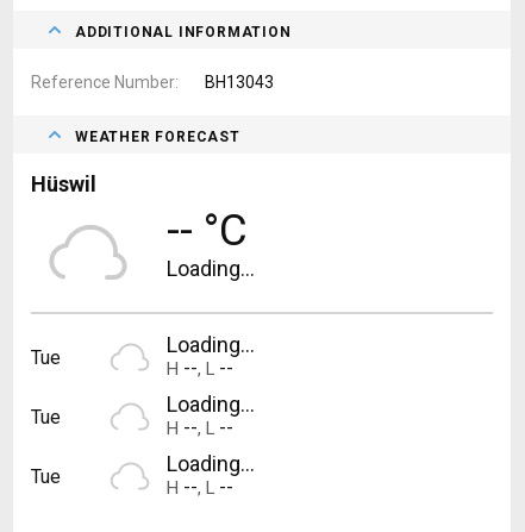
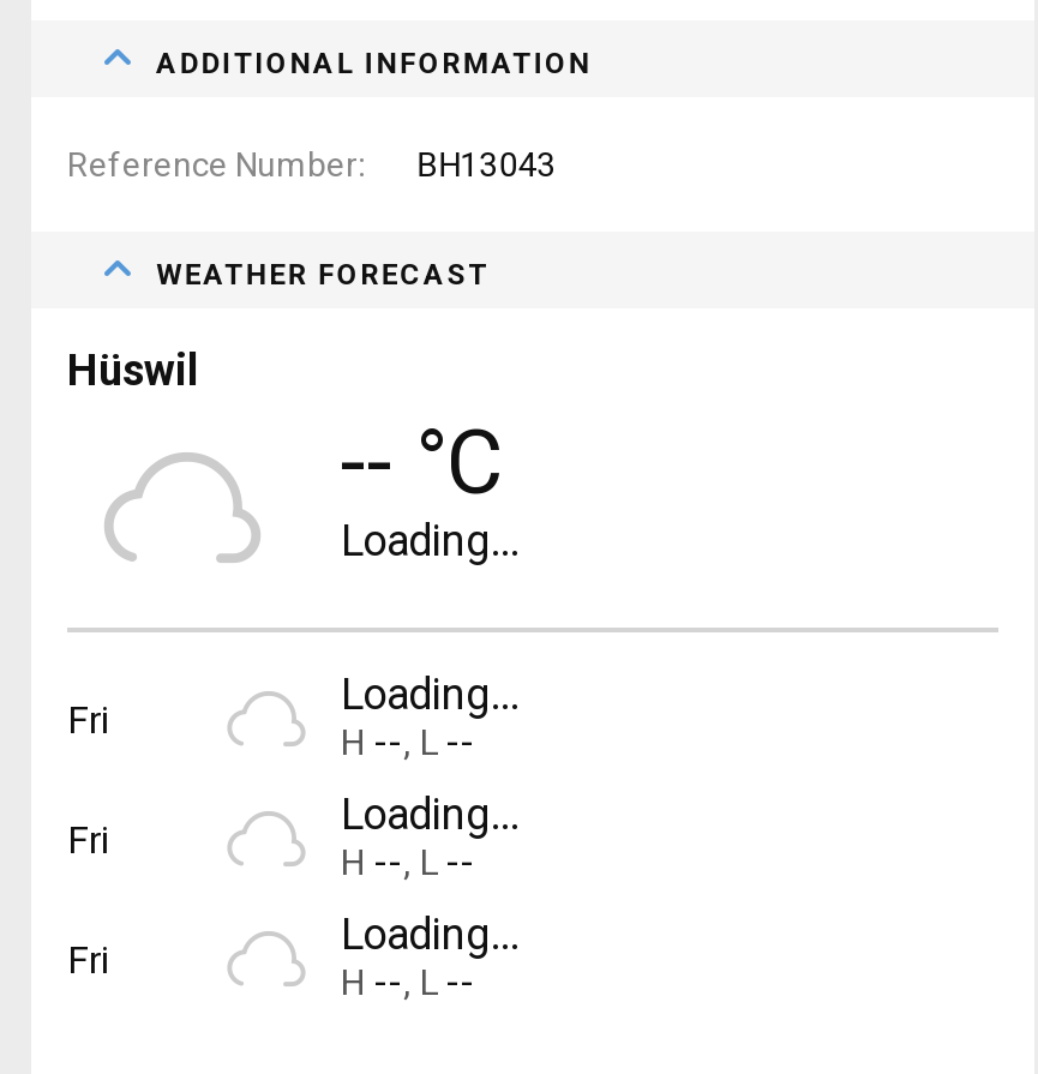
- Tue
+ Fri

- Tue
+ Fri

- Tue
+ Fri
